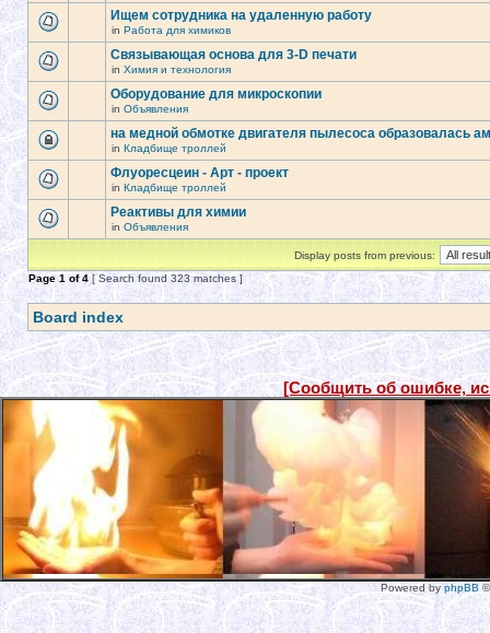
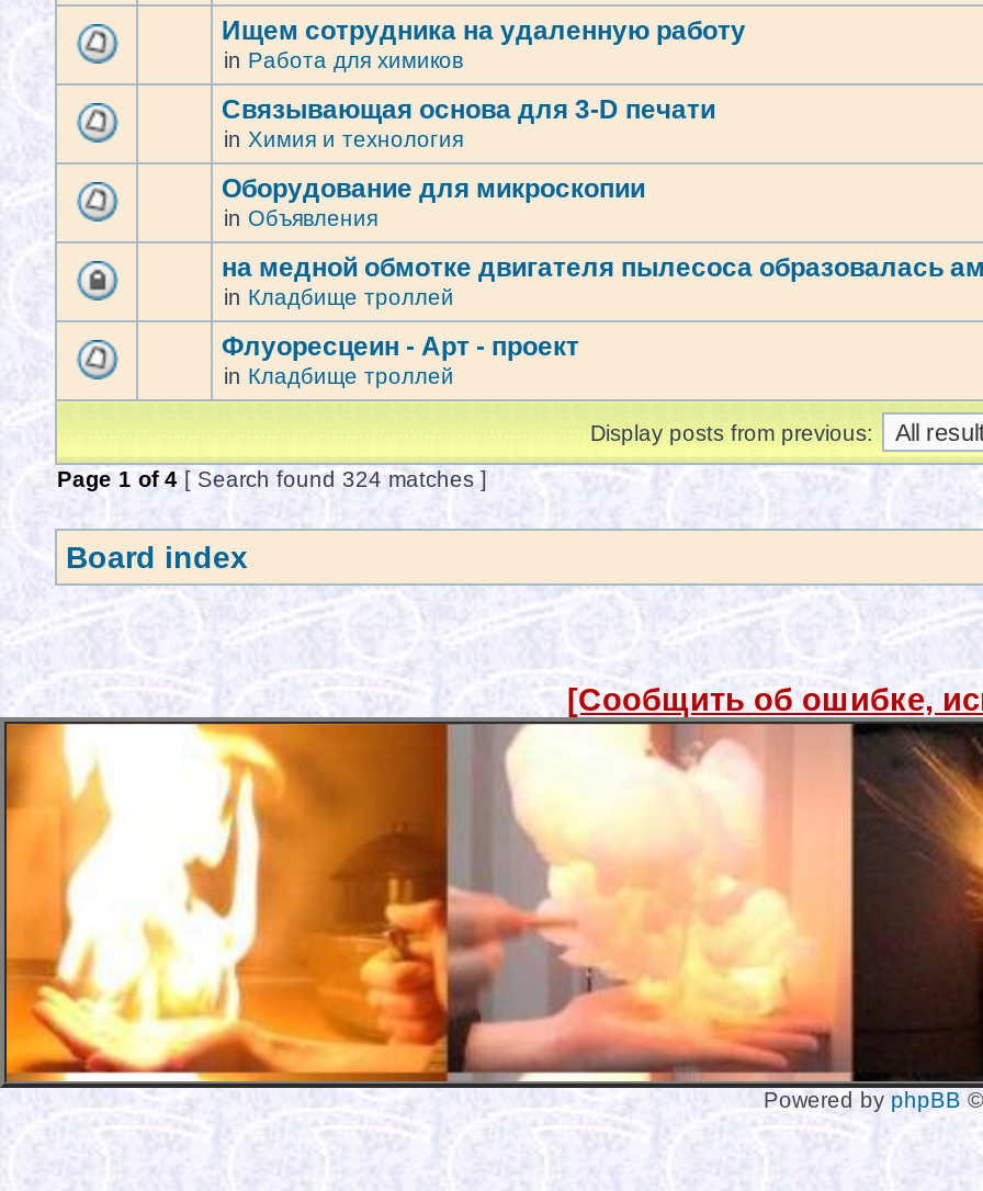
- Реактивы для химии
- in Объявления

- Page 1 of 4 [ Search found 323 matches ]
+ Page 1 of 4 [ Search found 324 matches ]
